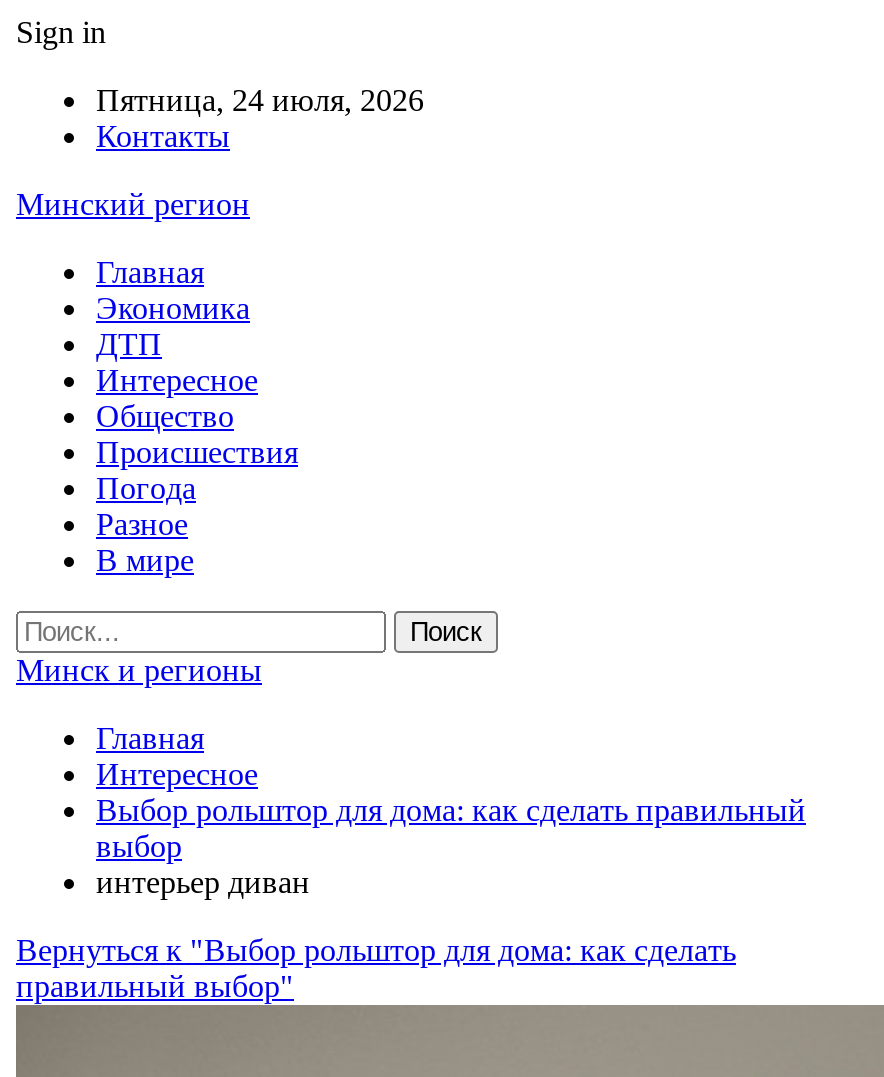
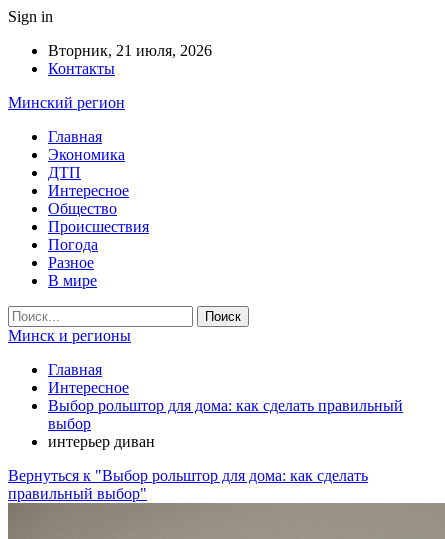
- Пятница, 24 июля, 2026
+ Вторник, 21 июля, 2026
